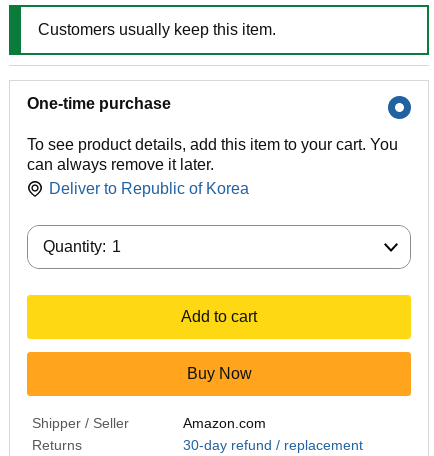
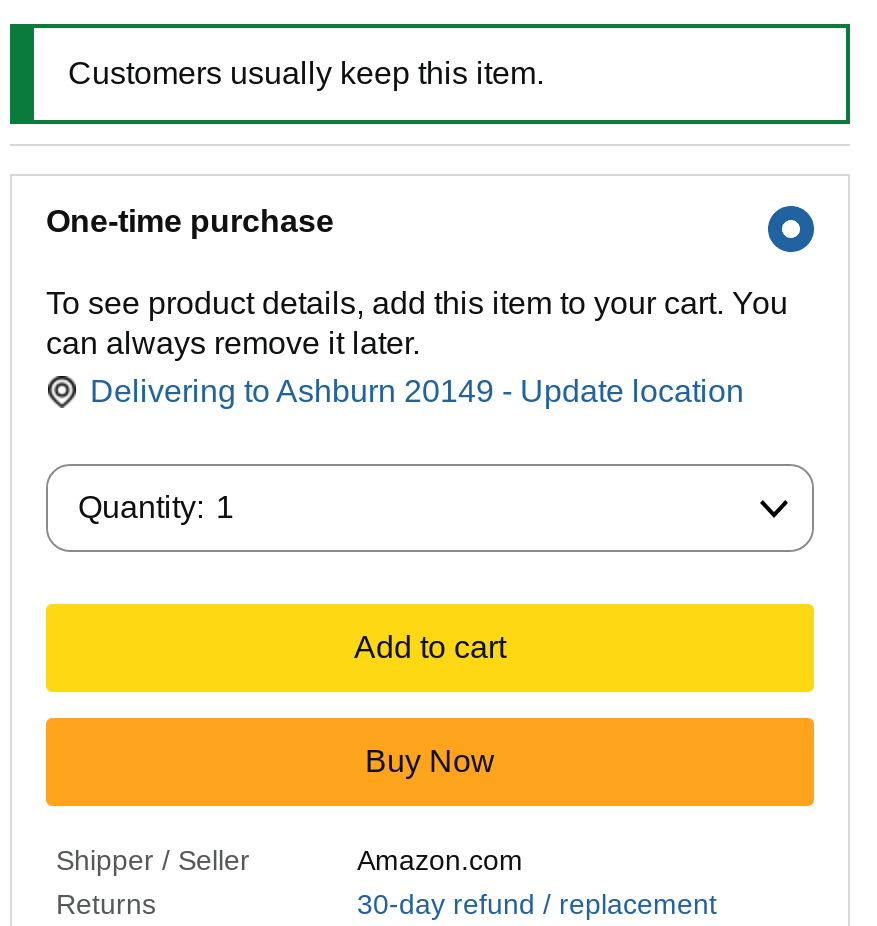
- Deliver to Republic of Korea
+ Delivering to Ashburn 20149 - Update location
